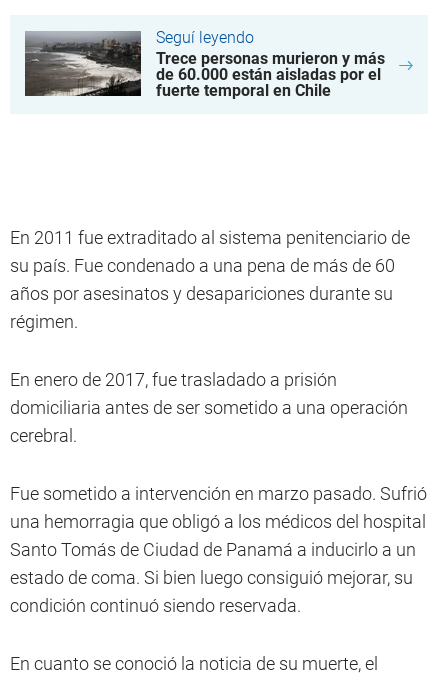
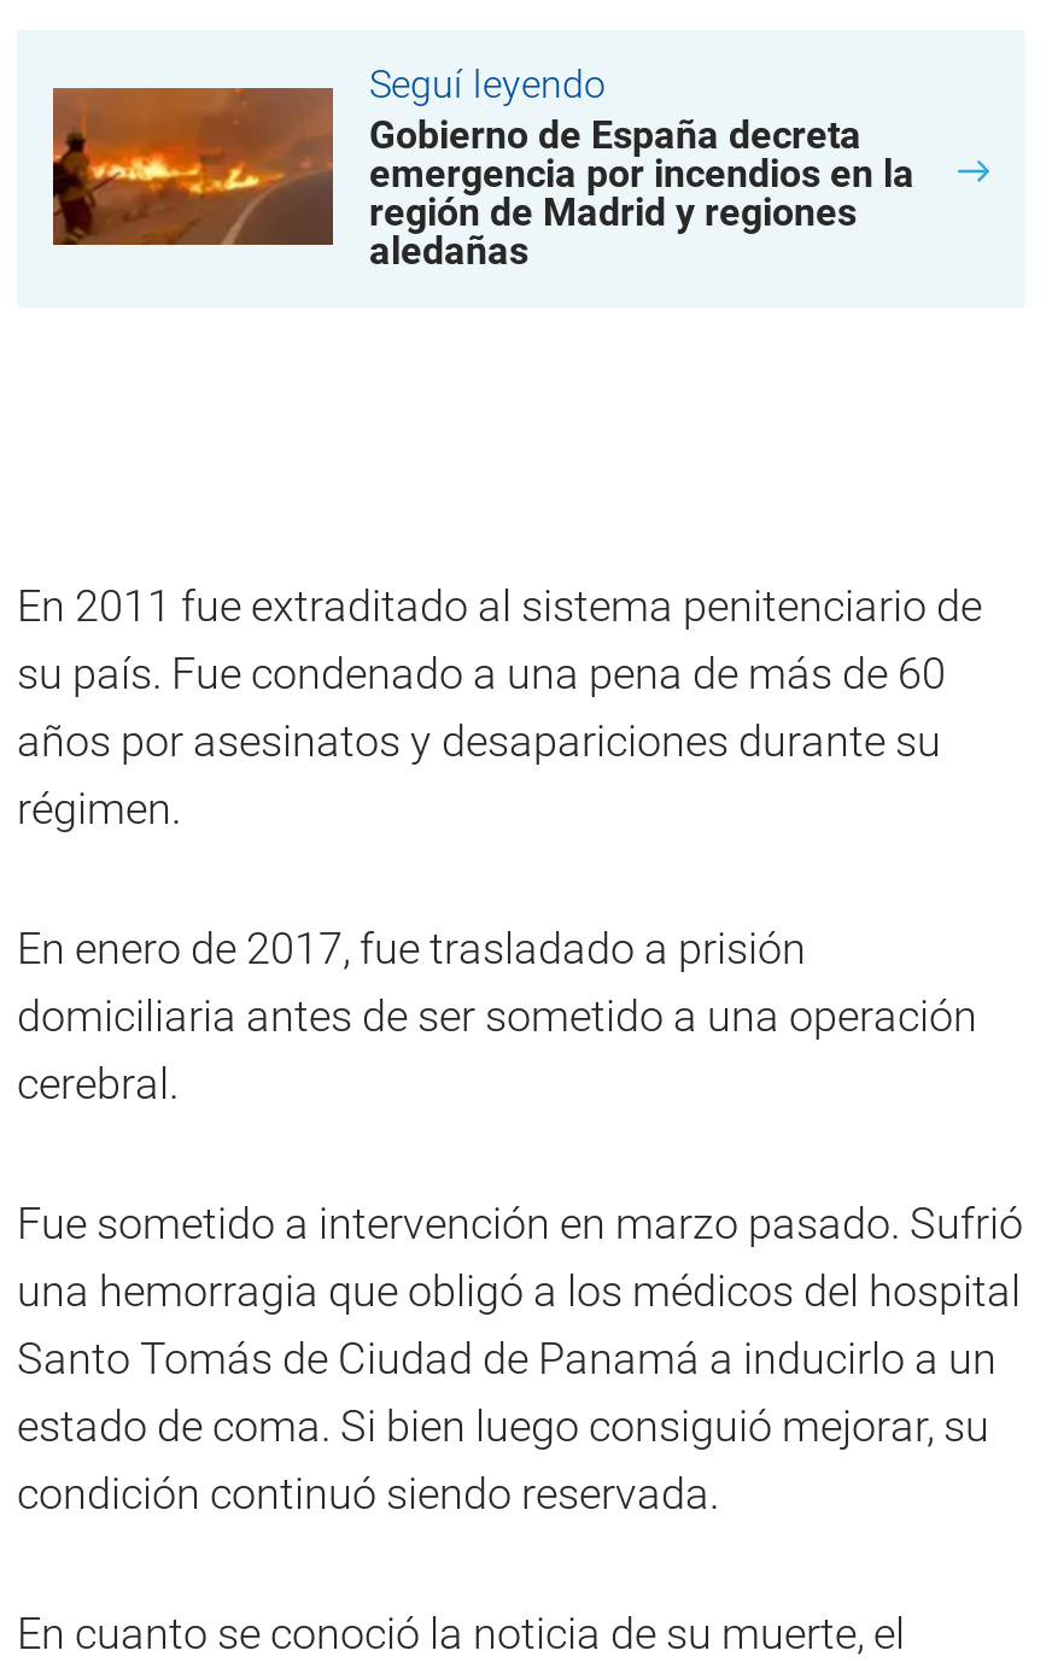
- [image]
- Trece personas murieron y más
- de 60.000 están aisladas por el
- fuerte temporal en Chile
+ [image]
+ Gobierno de España decreta
+ emergencia por incendios en la
+ región de Madrid y regiones
+ aledañas
